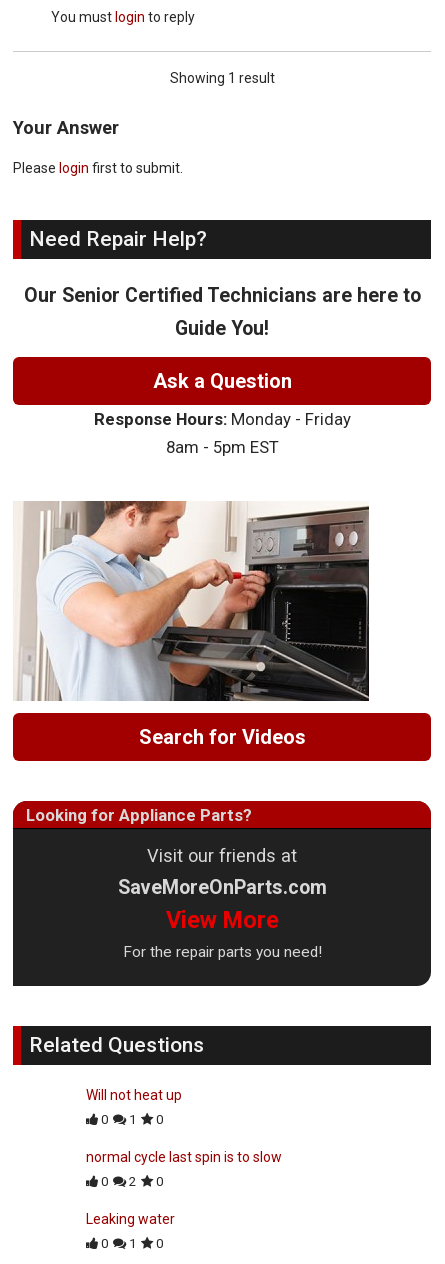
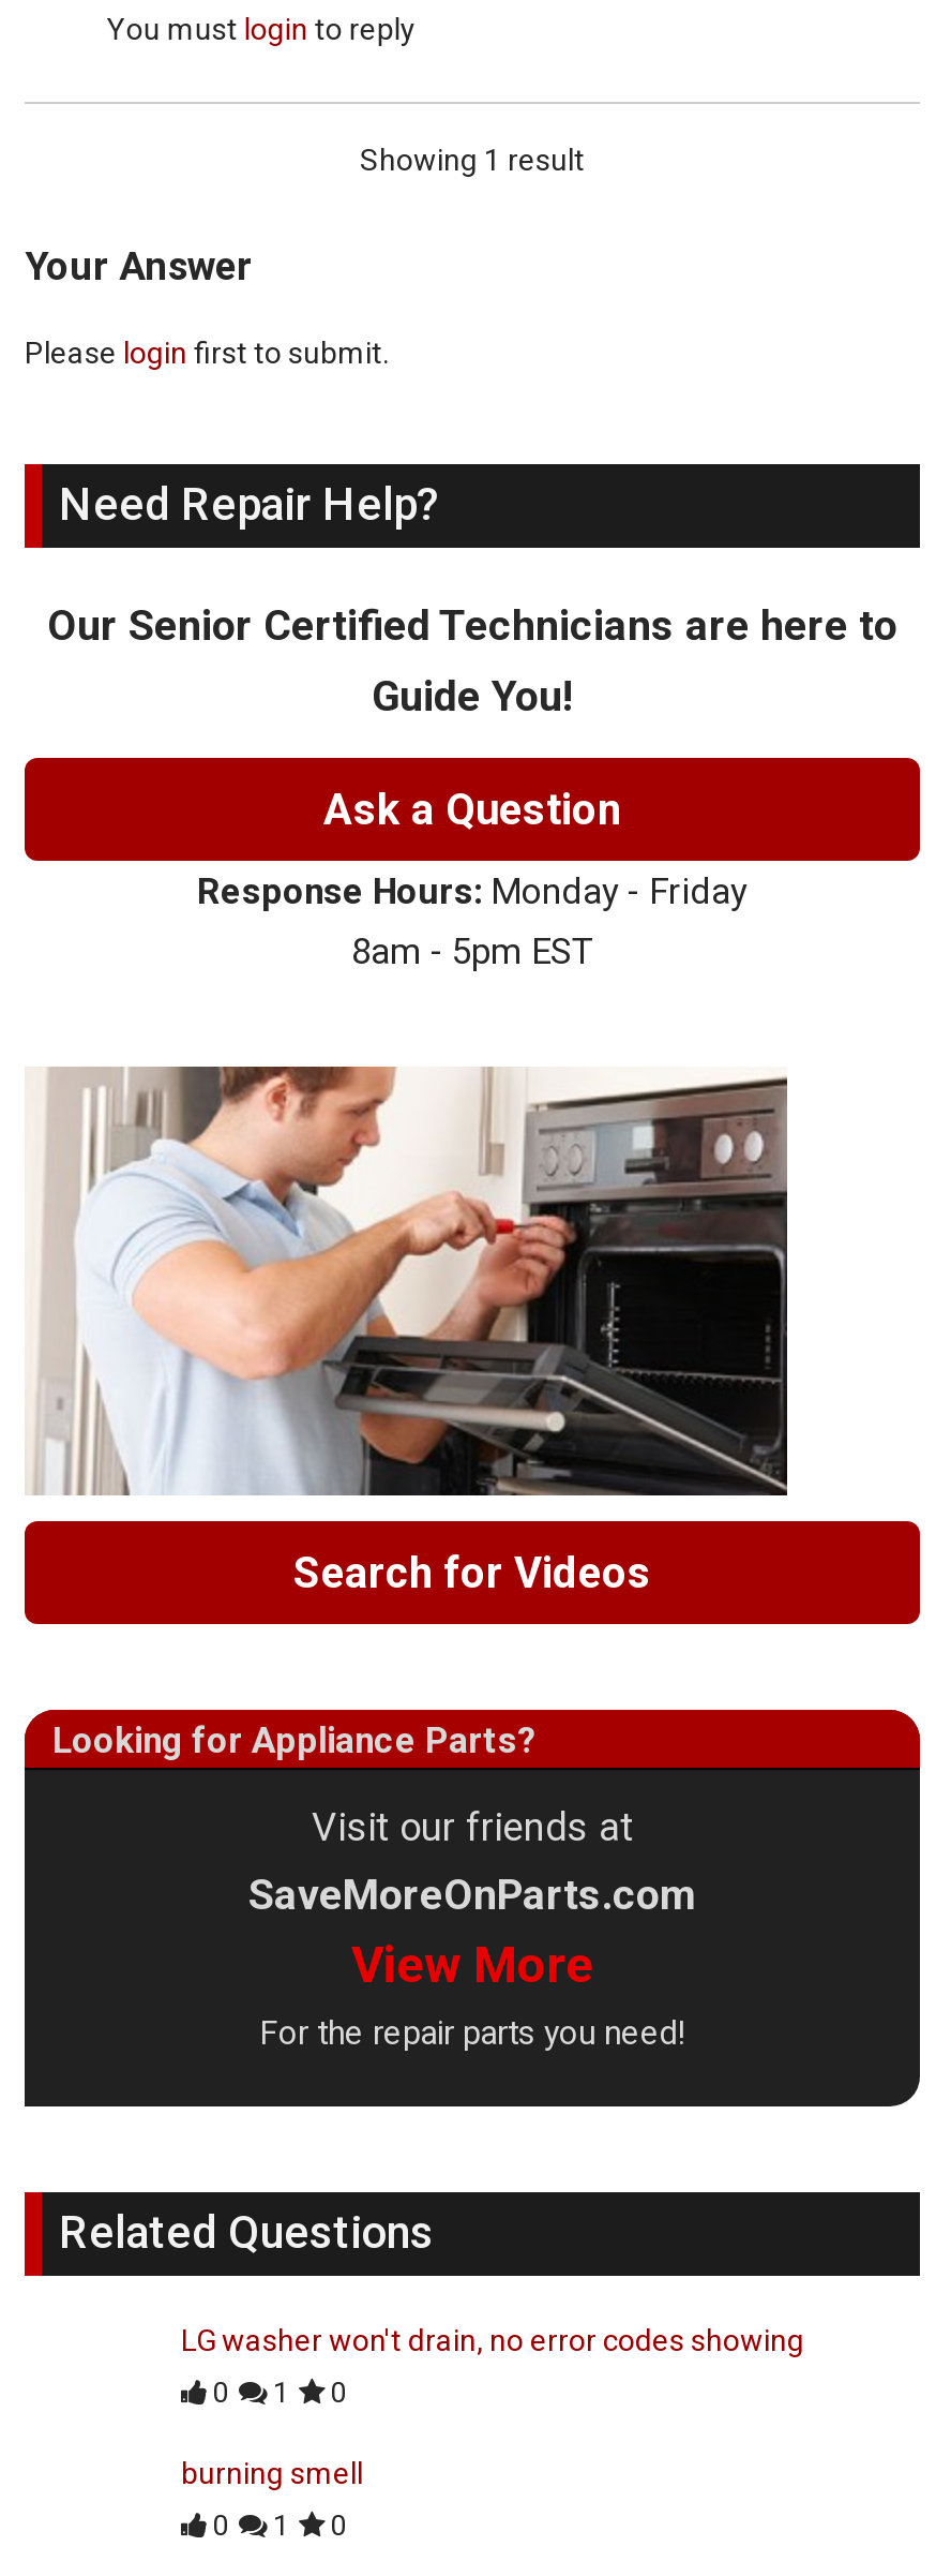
- Will not heat up
+ LG washer won't drain, no error codes showing

- normal cycle last spin is to slow
- 0
- 2
- 0
- Leaking water
+ burning smell
